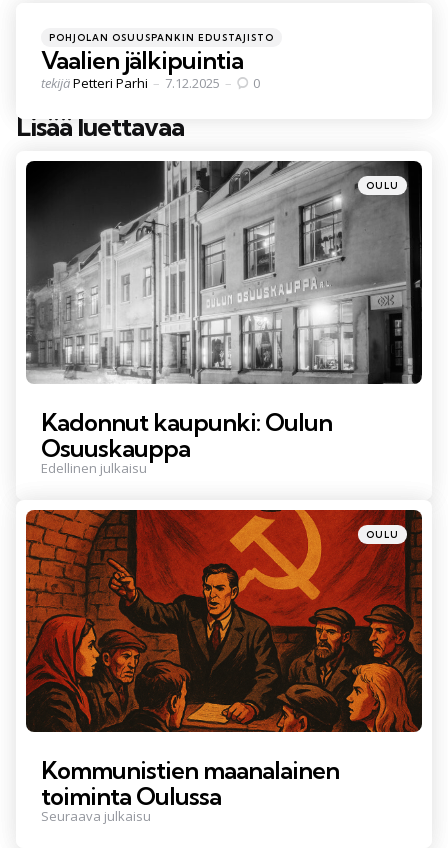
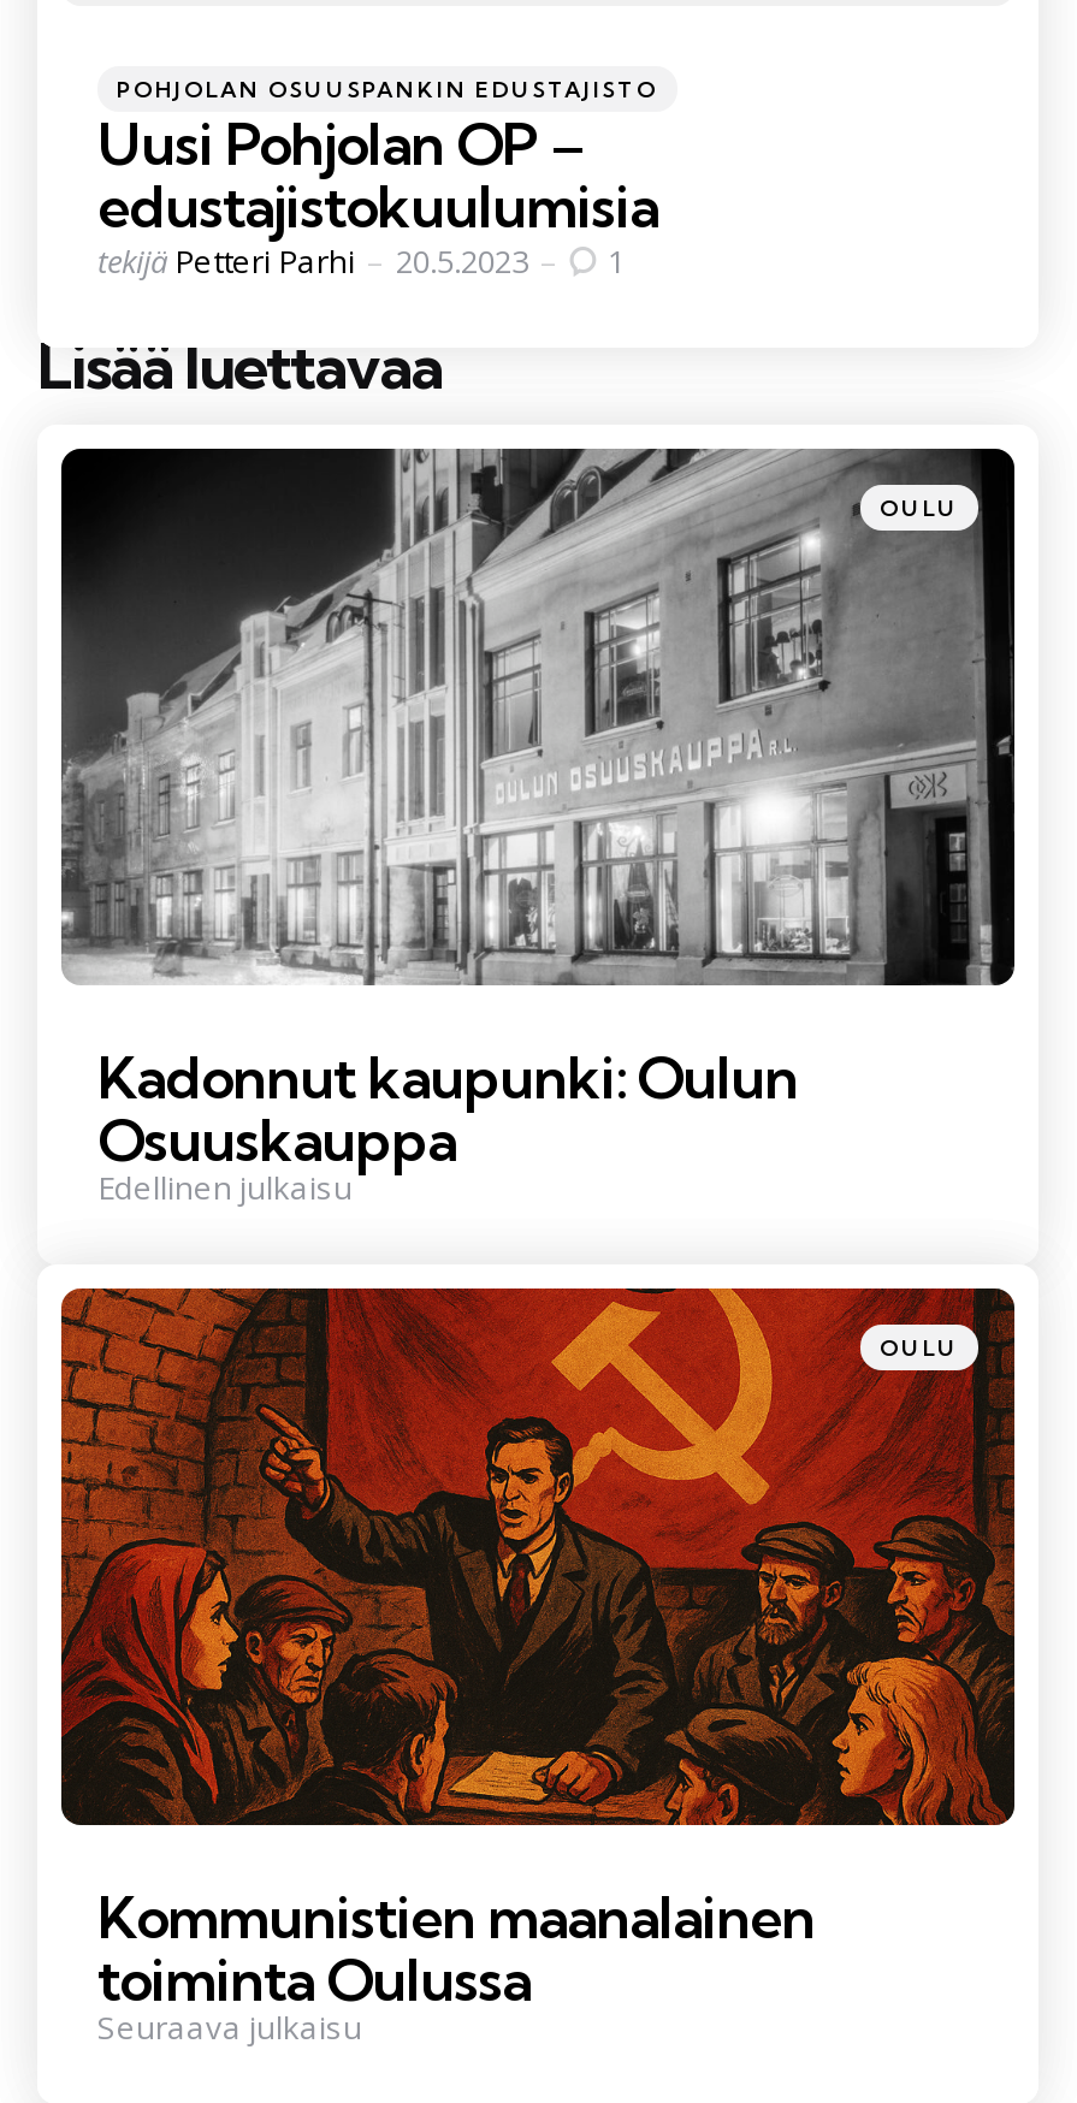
- Vaalien jälkipuintia
+ Uusi Pohjolan OP –
+ edustajistokuulumisia

- 7.12.2025
+ 20.5.2023

- 0
+ 1
